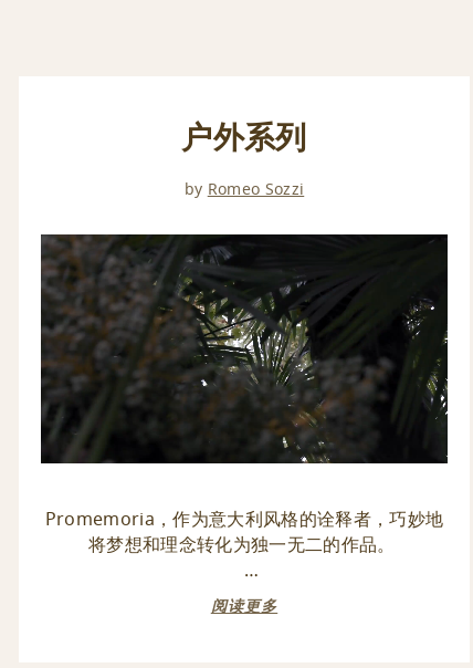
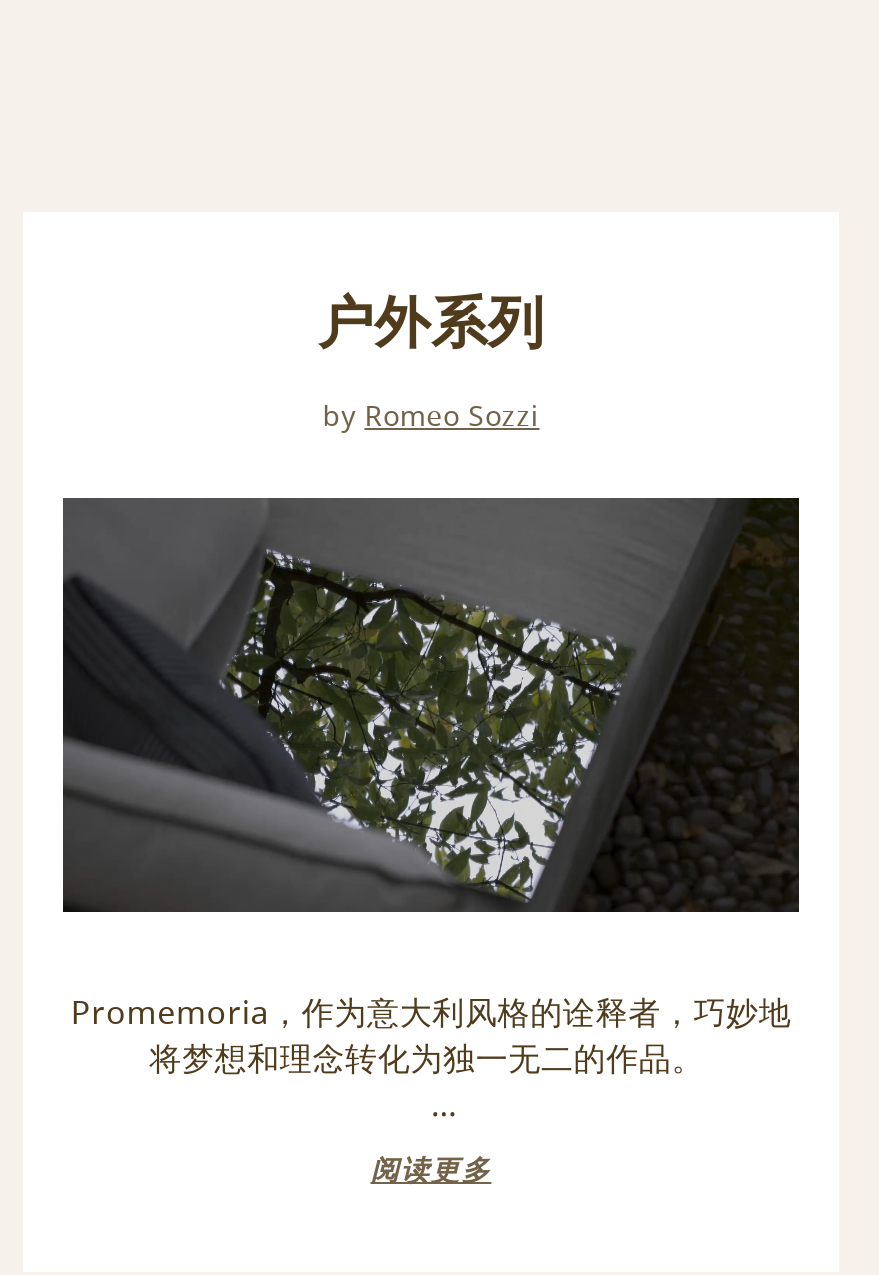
- [image]
+ [image]
